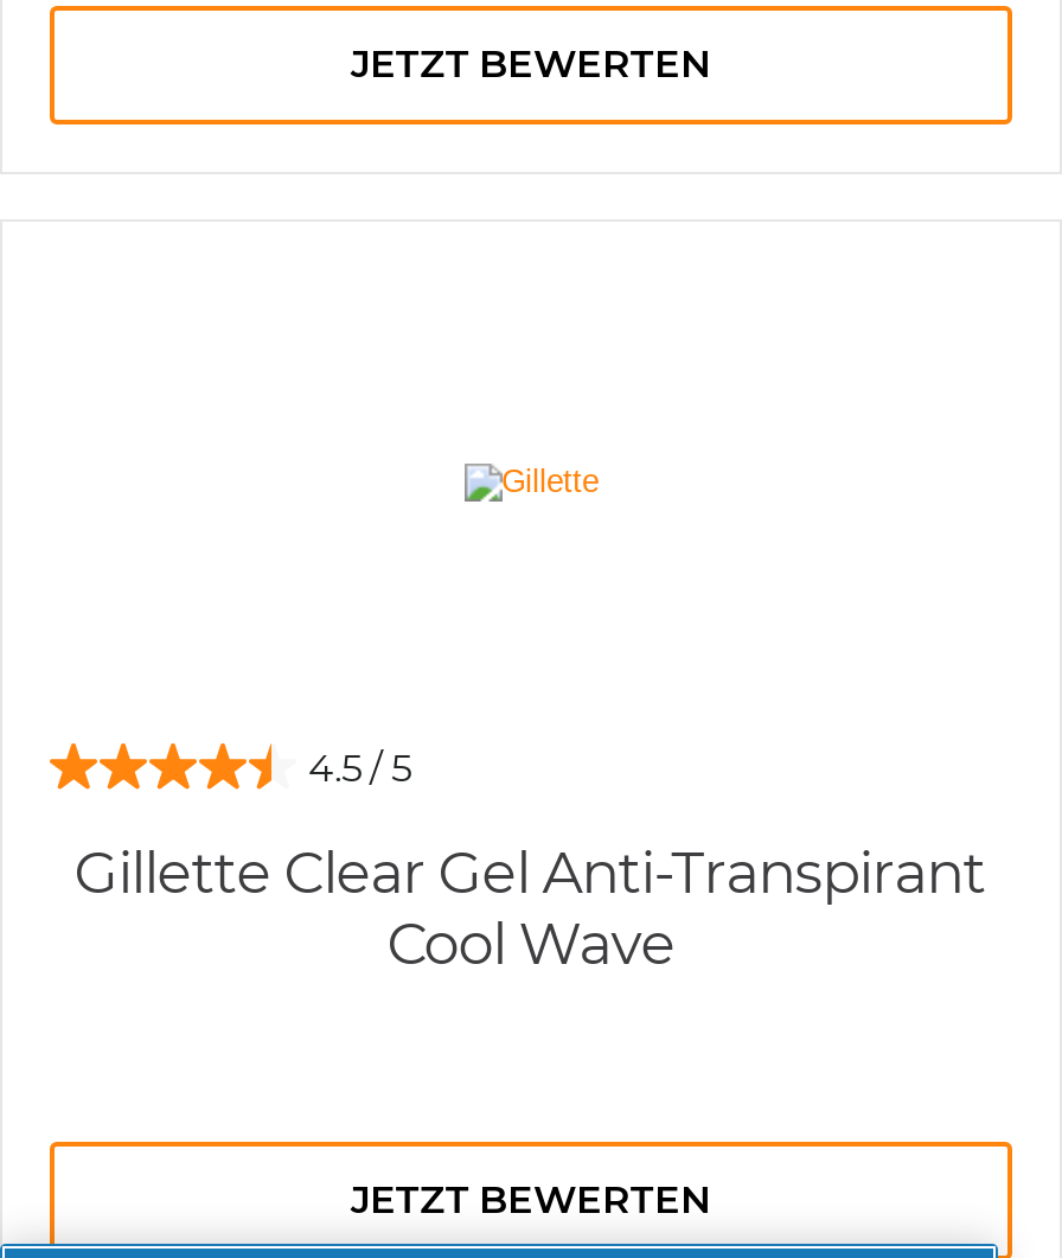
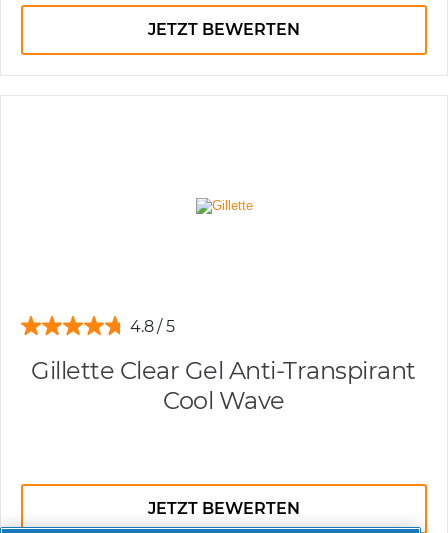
- 4.5
+ 4.8
